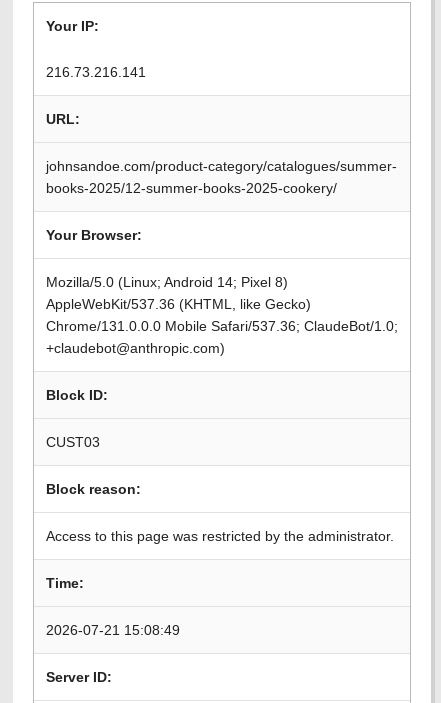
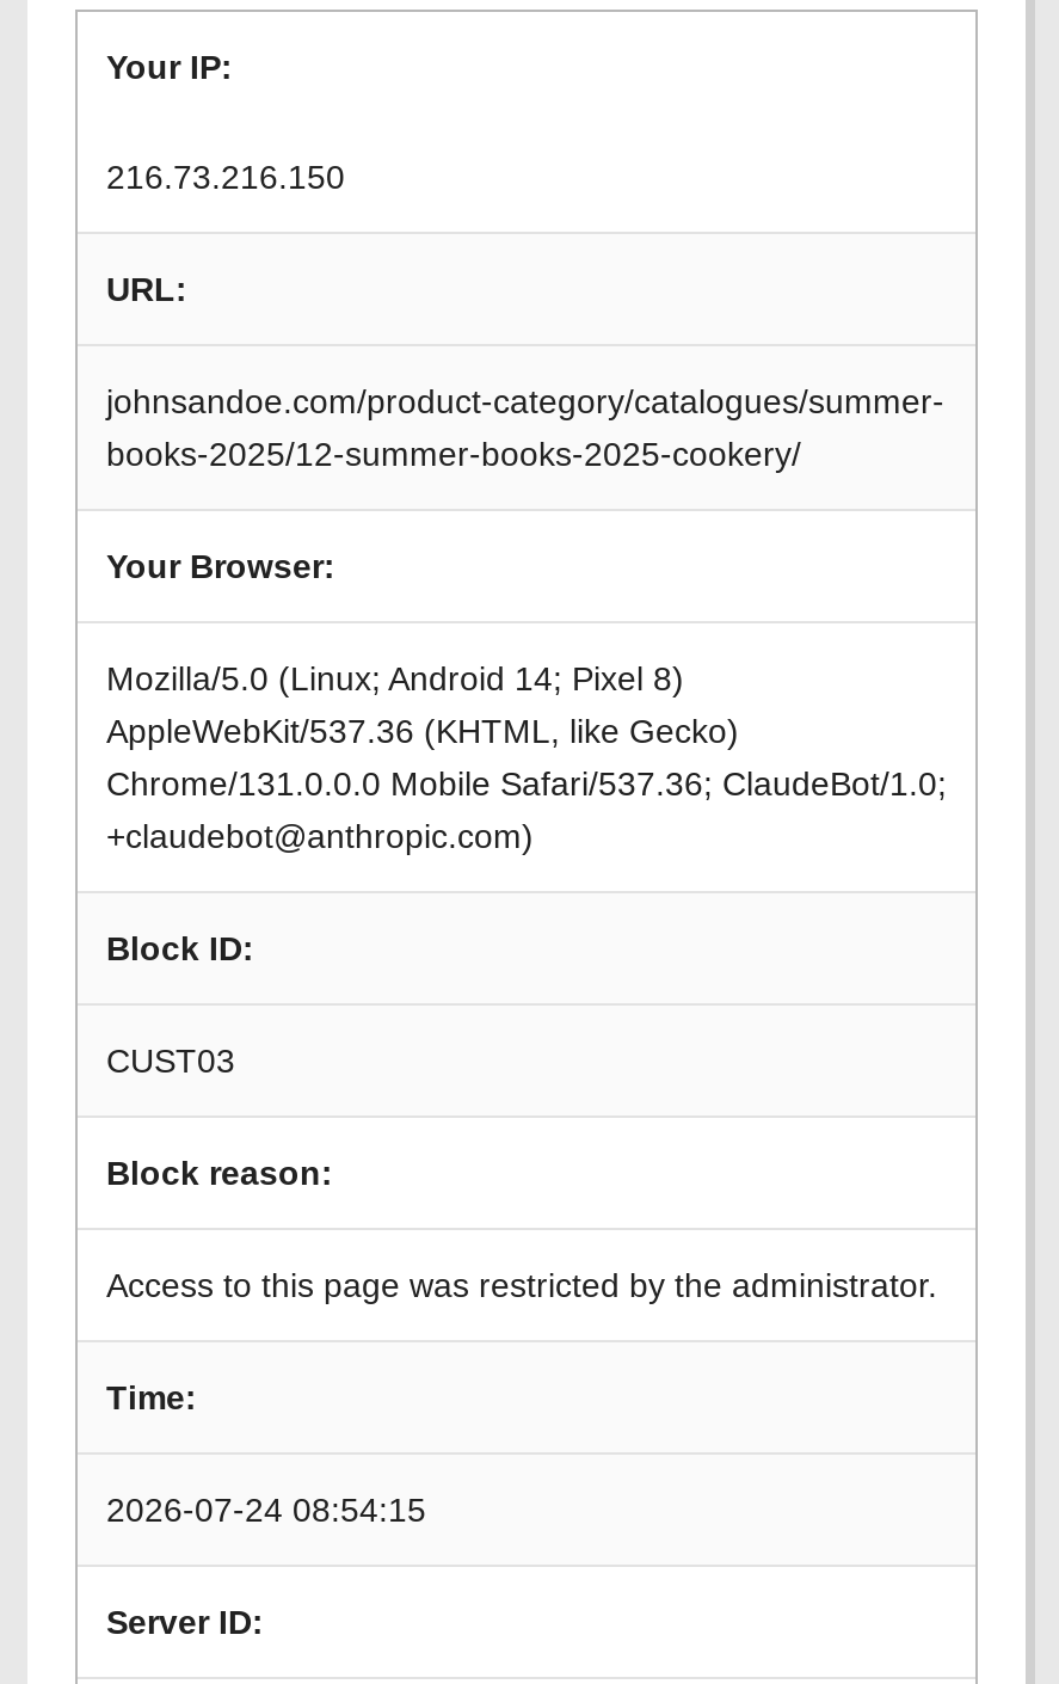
- 216.73.216.141
+ 216.73.216.150

- 2026-07-21 15:08:49
+ 2026-07-24 08:54:15
